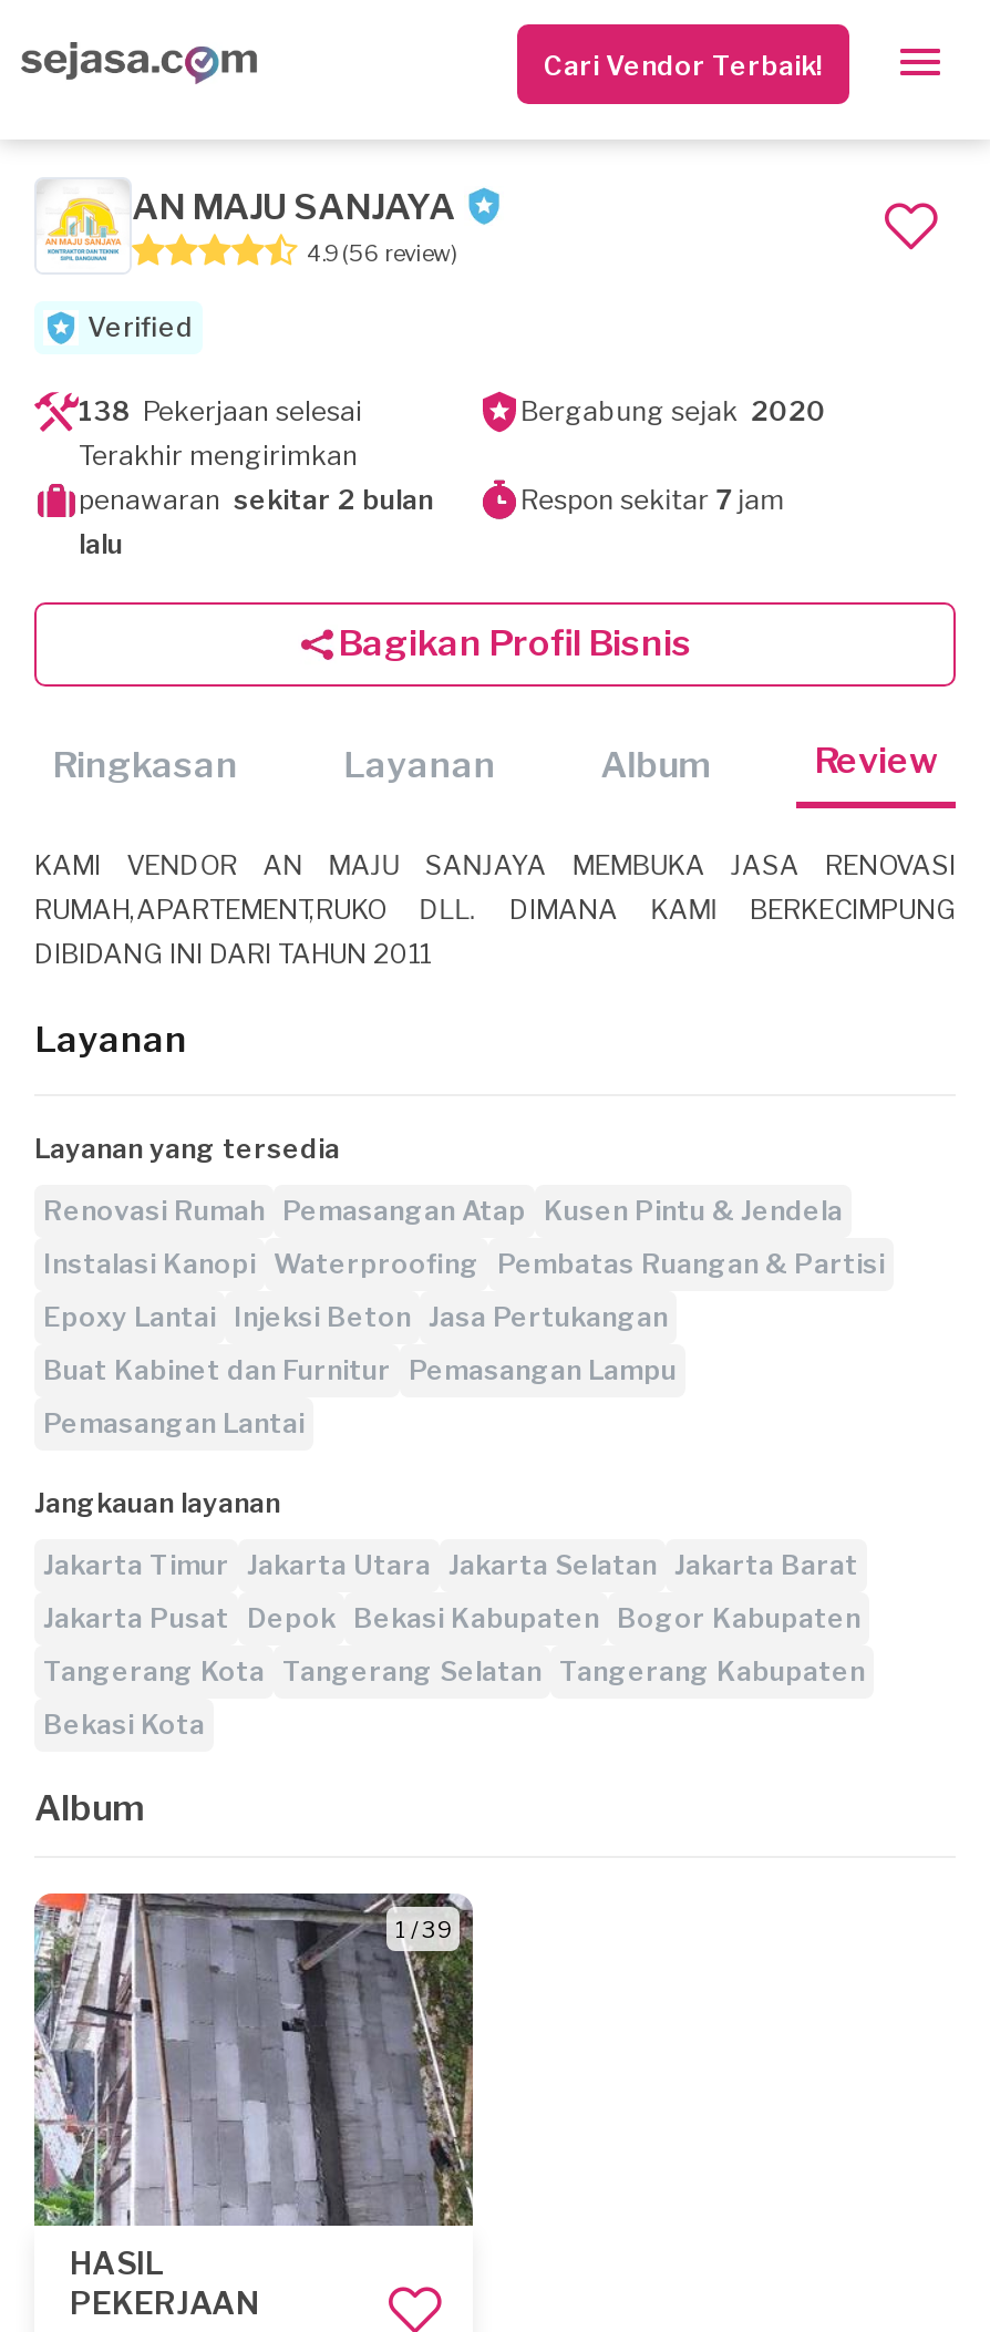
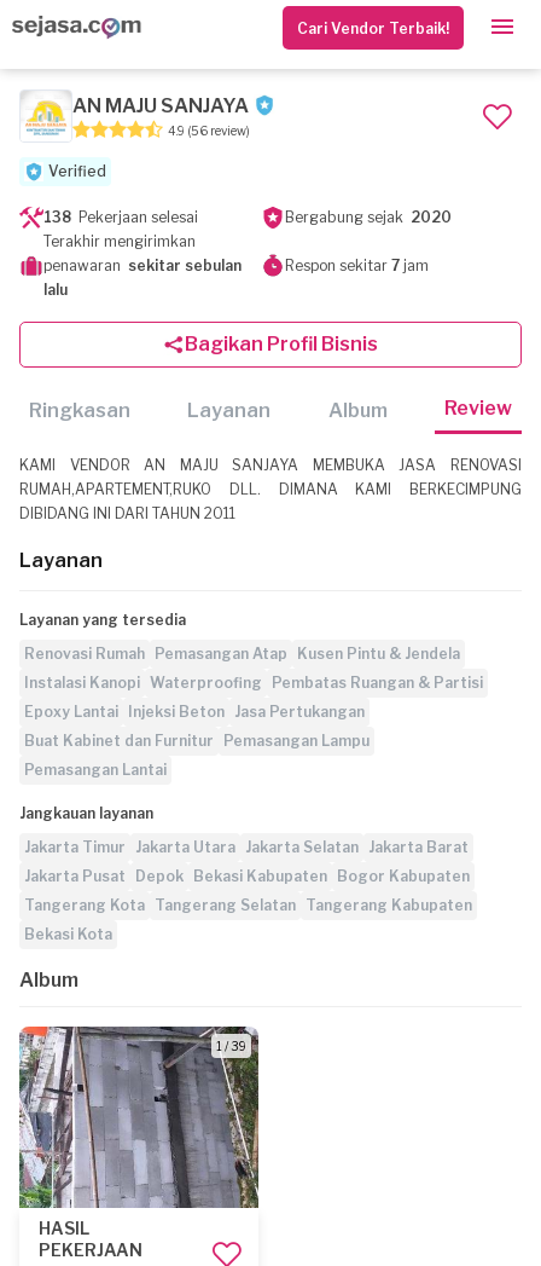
- penawaran sekitar 2 bulan
+ penawaran sekitar sebulan
